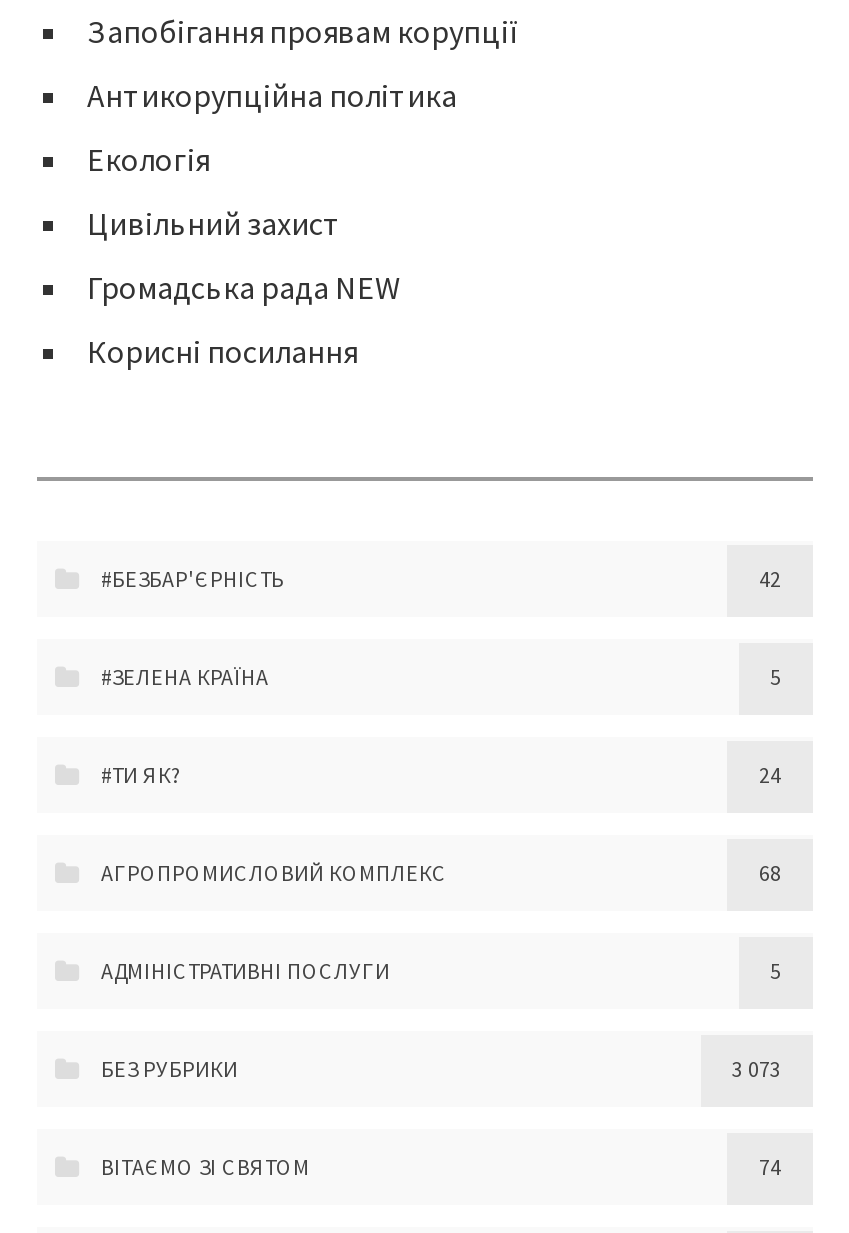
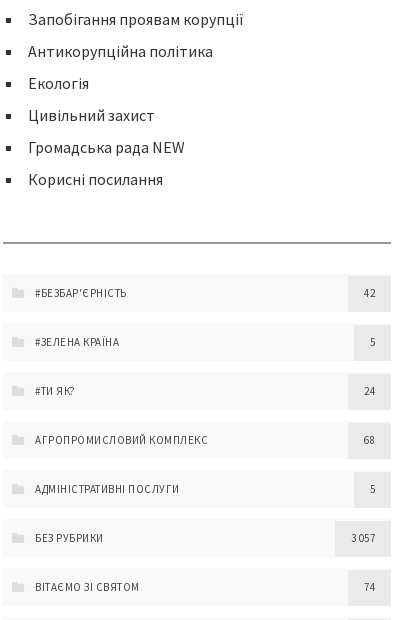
- 3 073
+ 3 057
